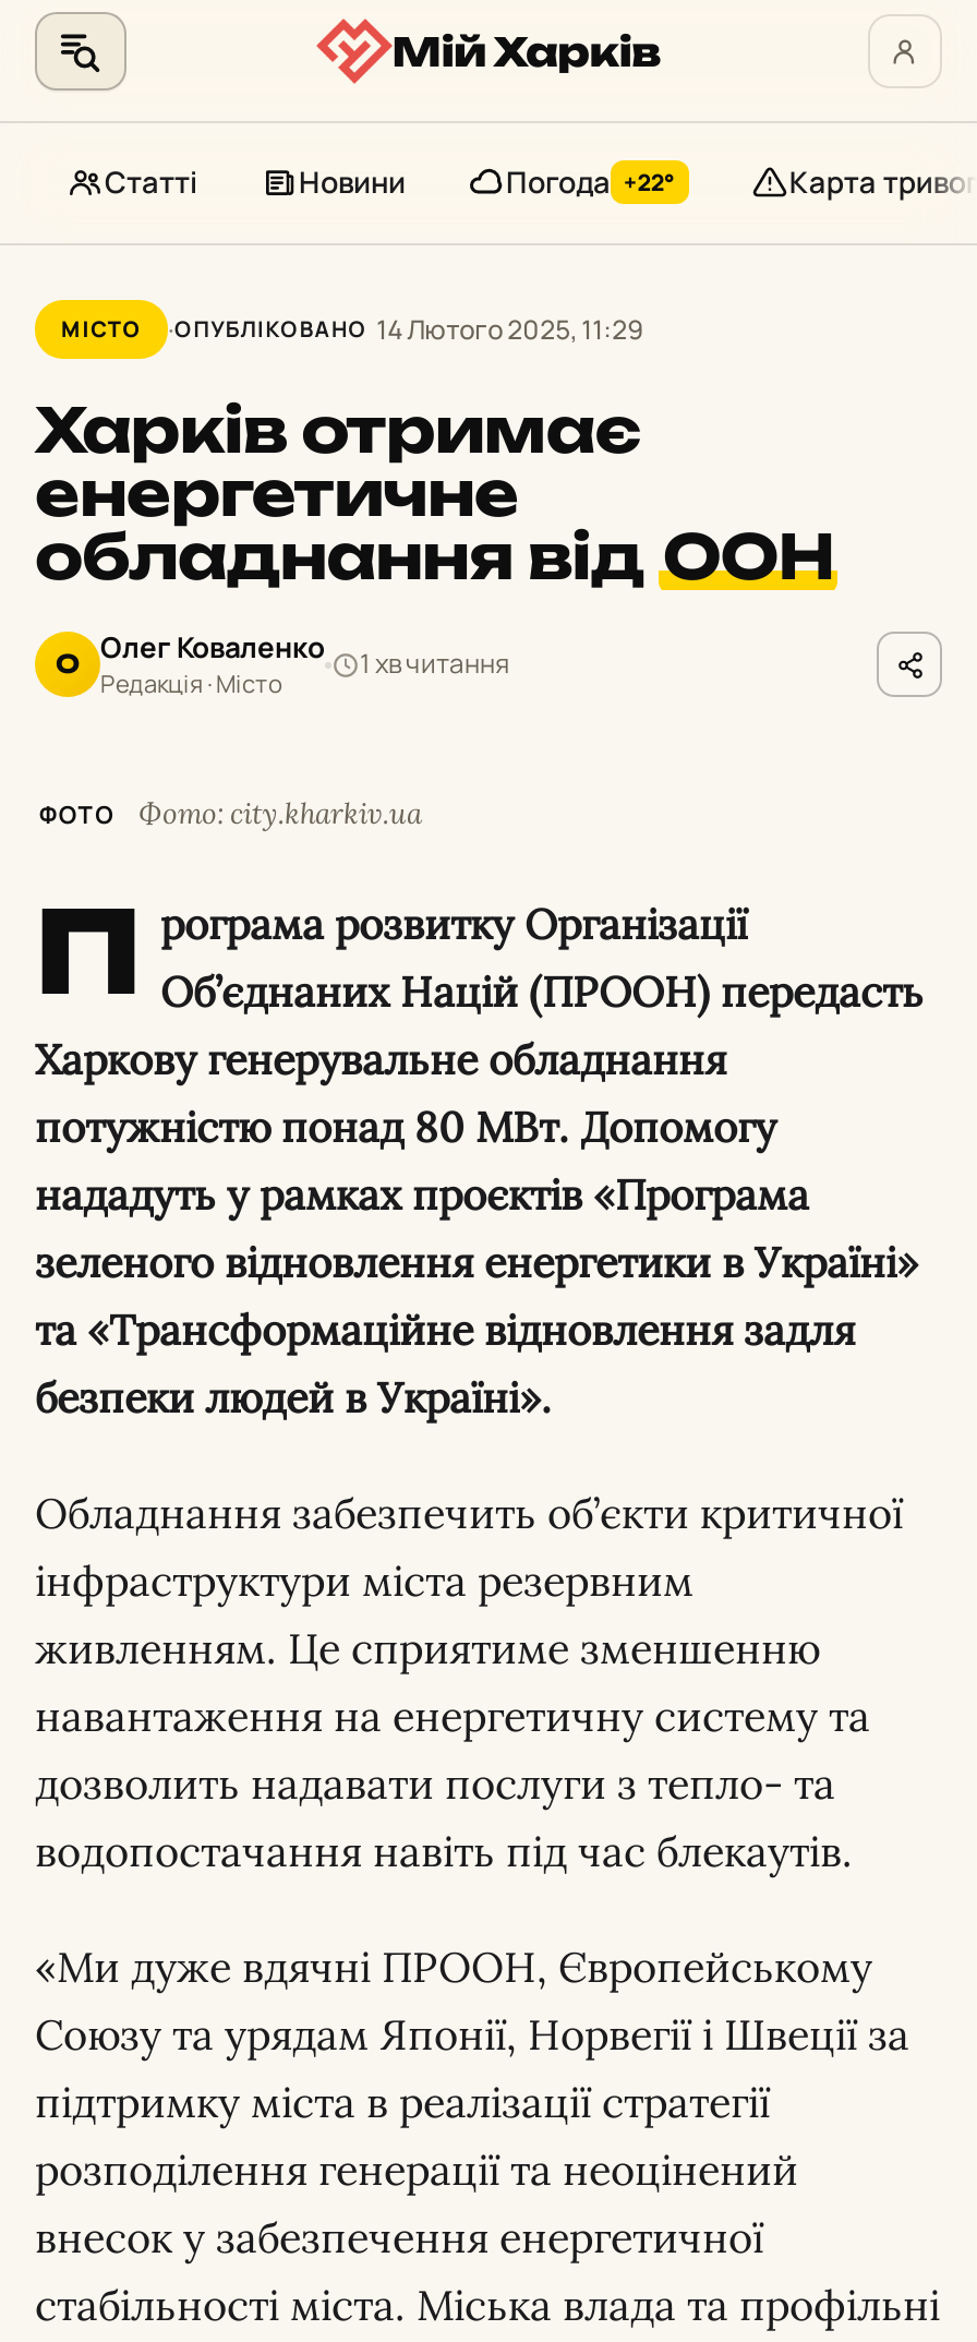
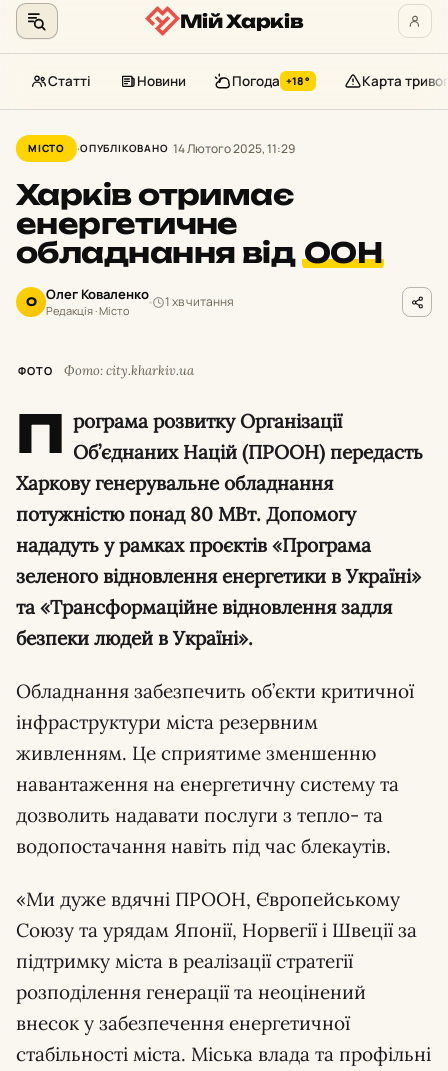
- Погода +22°
+ Погода +18°
